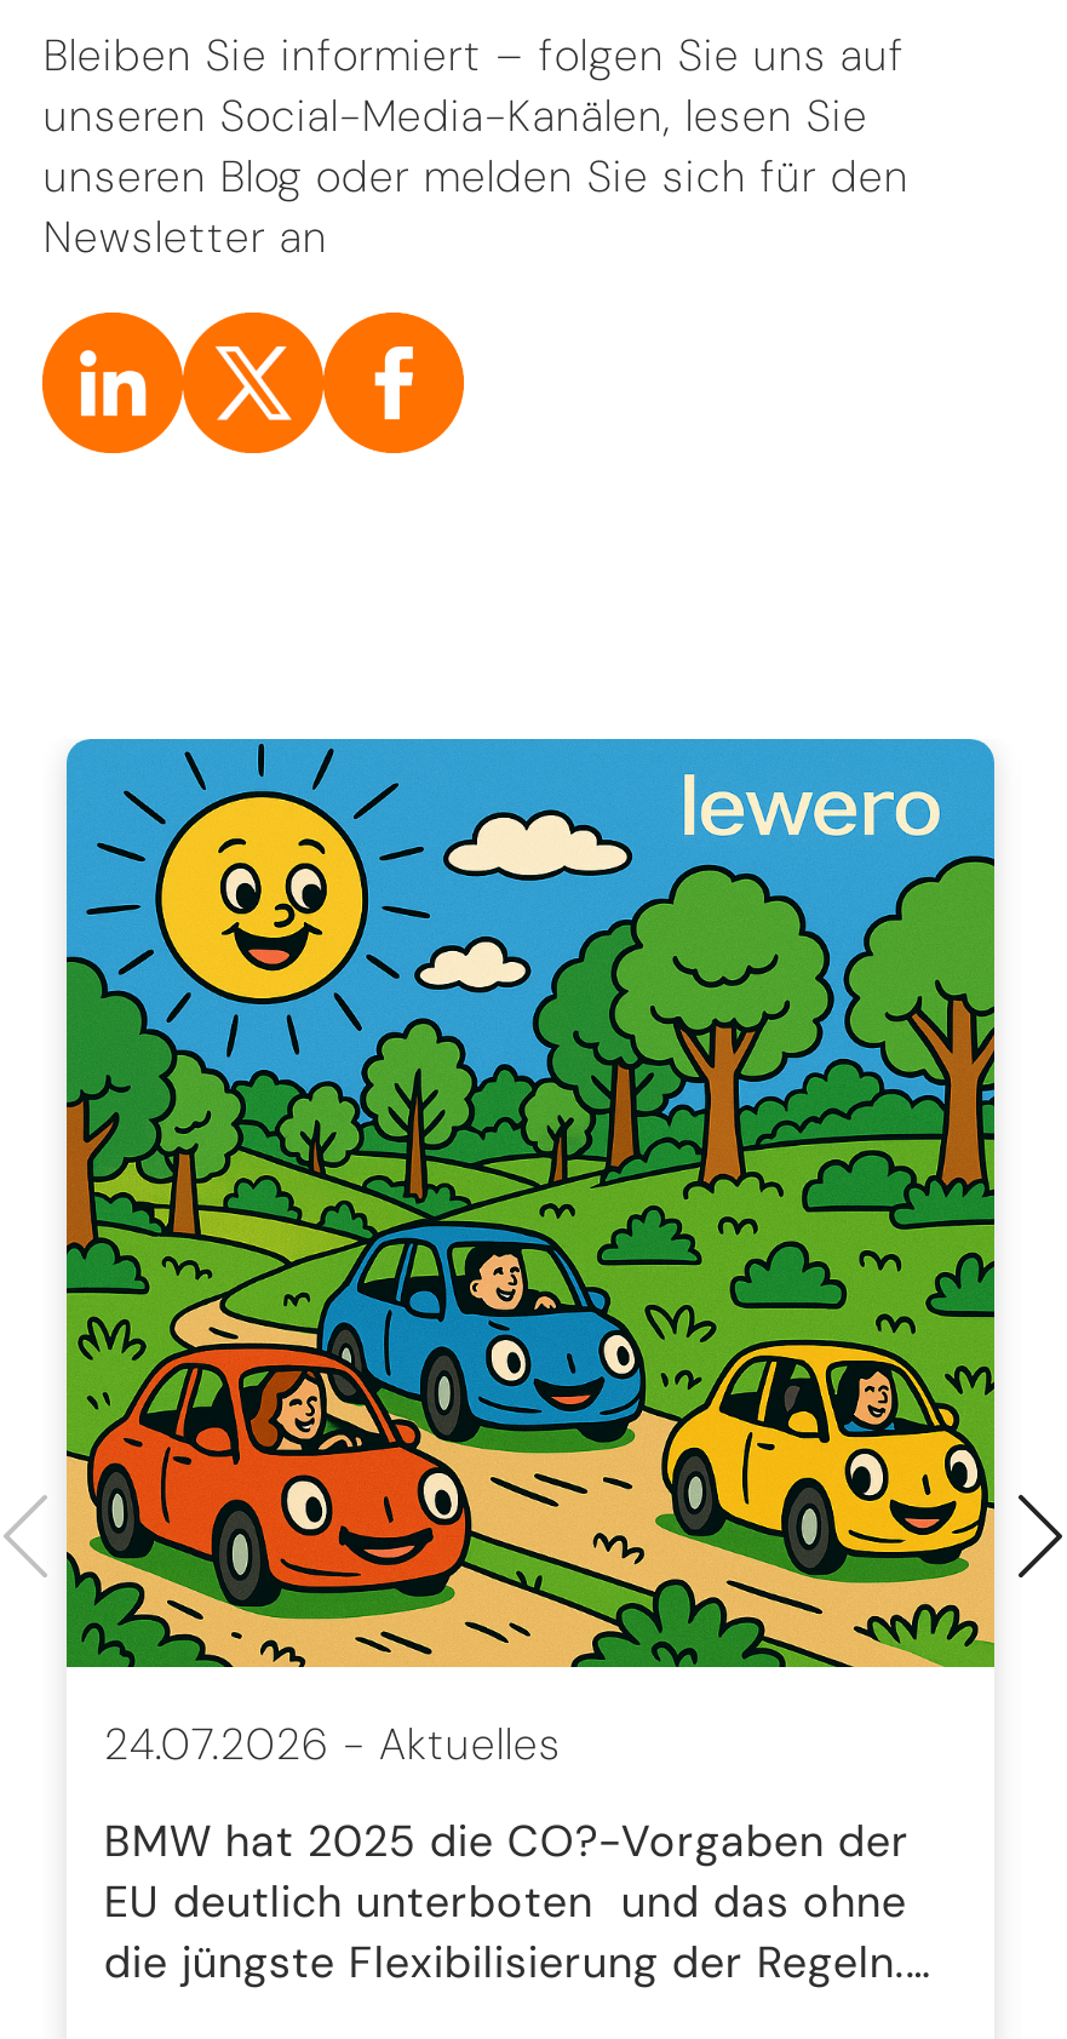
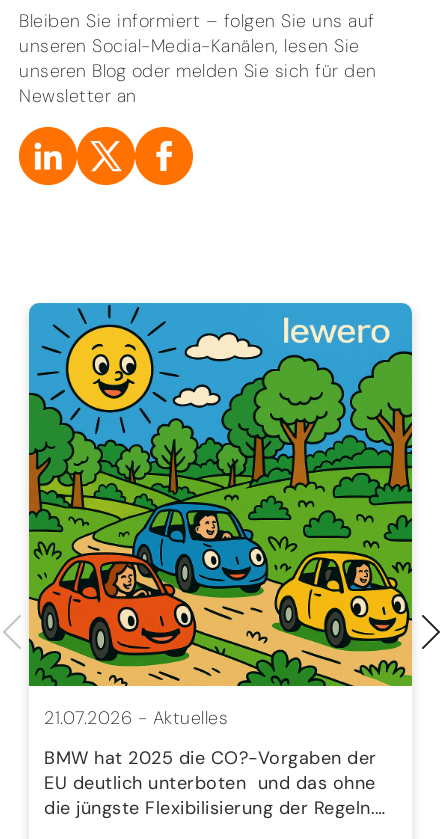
- 24.07.2026 - Aktuelles
+ 21.07.2026 - Aktuelles
